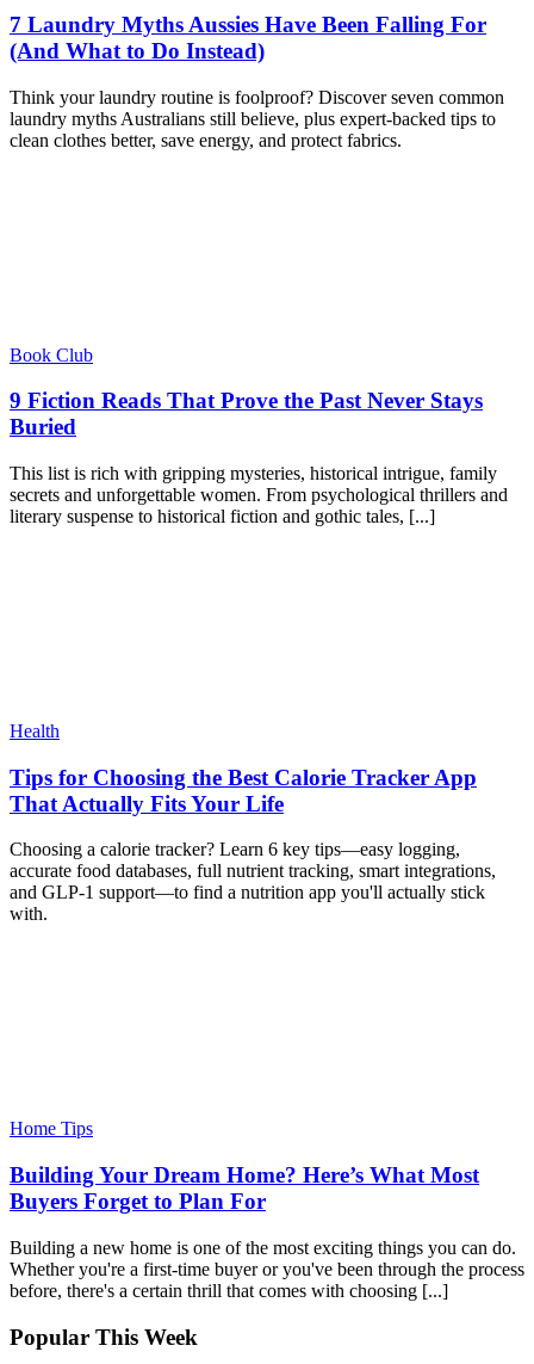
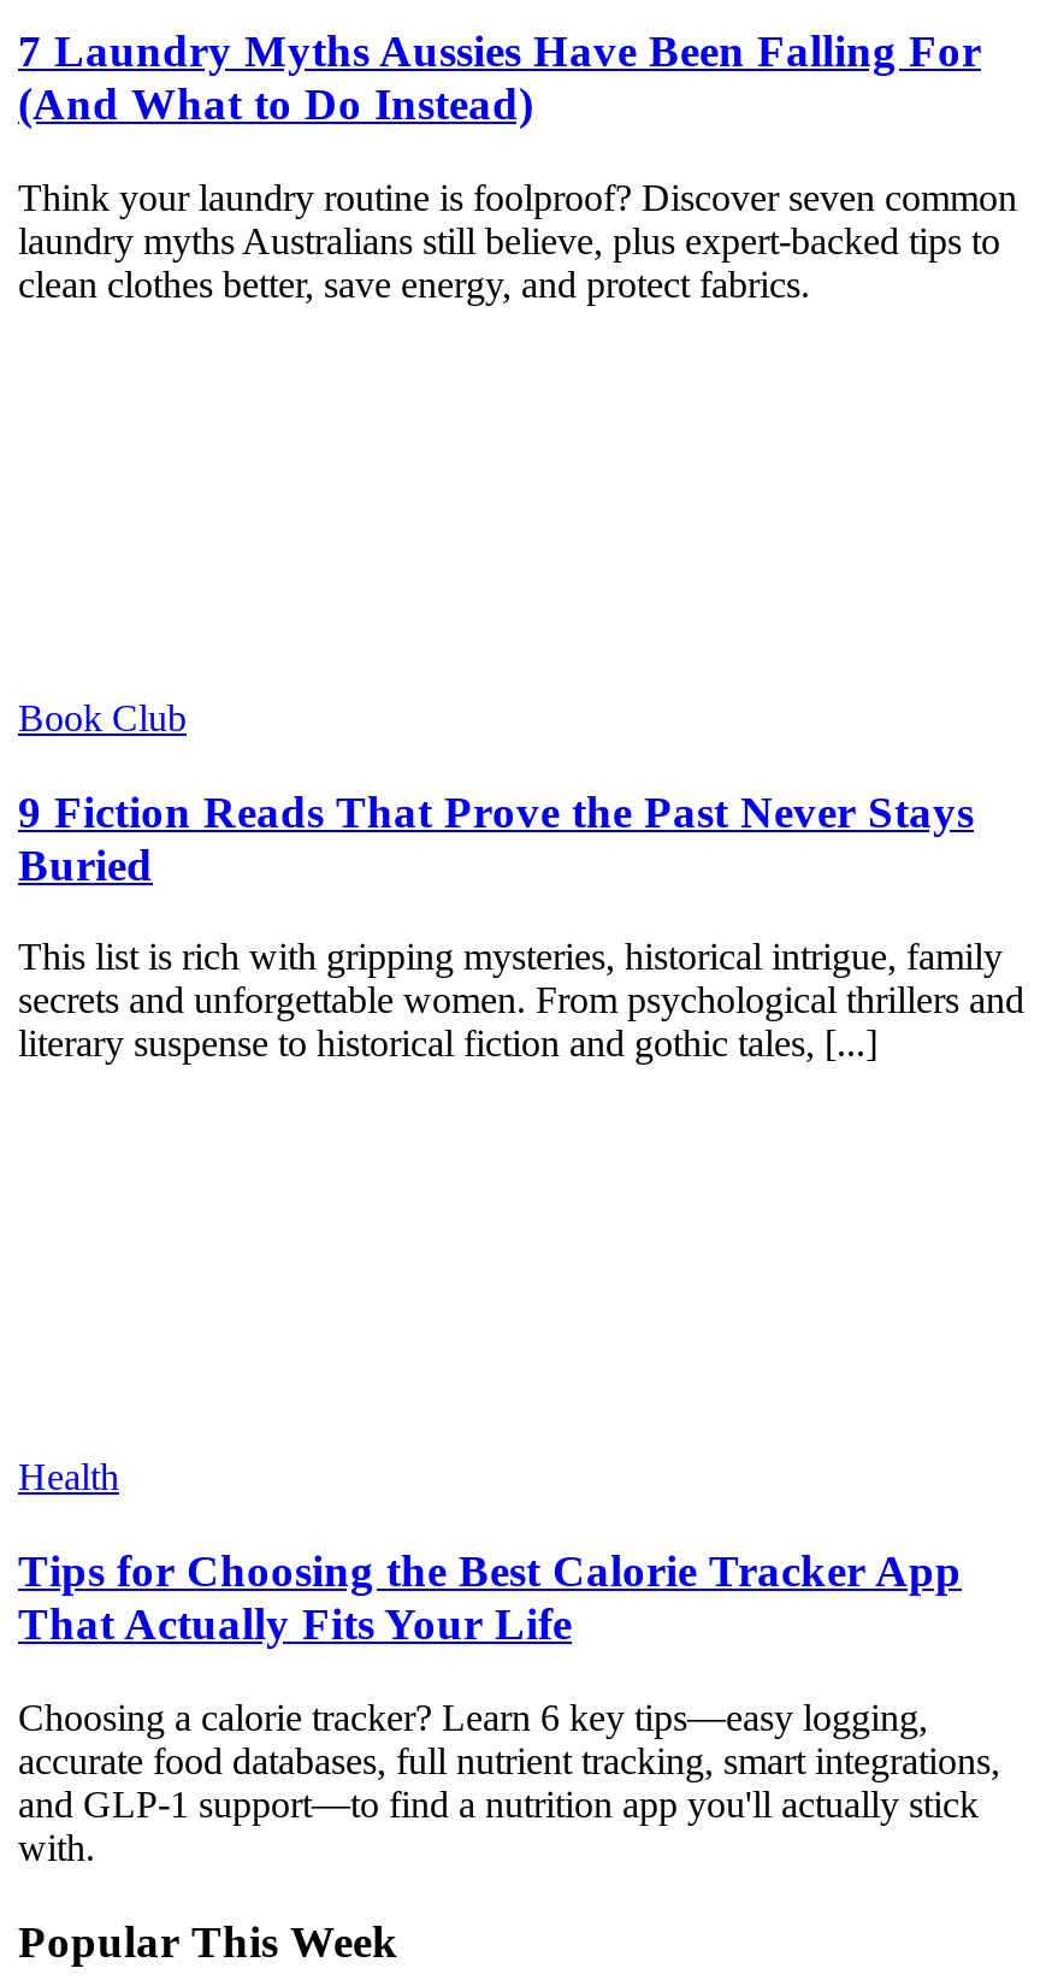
- Home Tips
- Building Your Dream Home? Here’s What Most
- Buyers Forget to Plan For
- Building a new home is one of the most exciting things you can do.
- Whether you're a first-time buyer or you've been through the process
- before, there's a certain thrill that comes with choosing [...]
